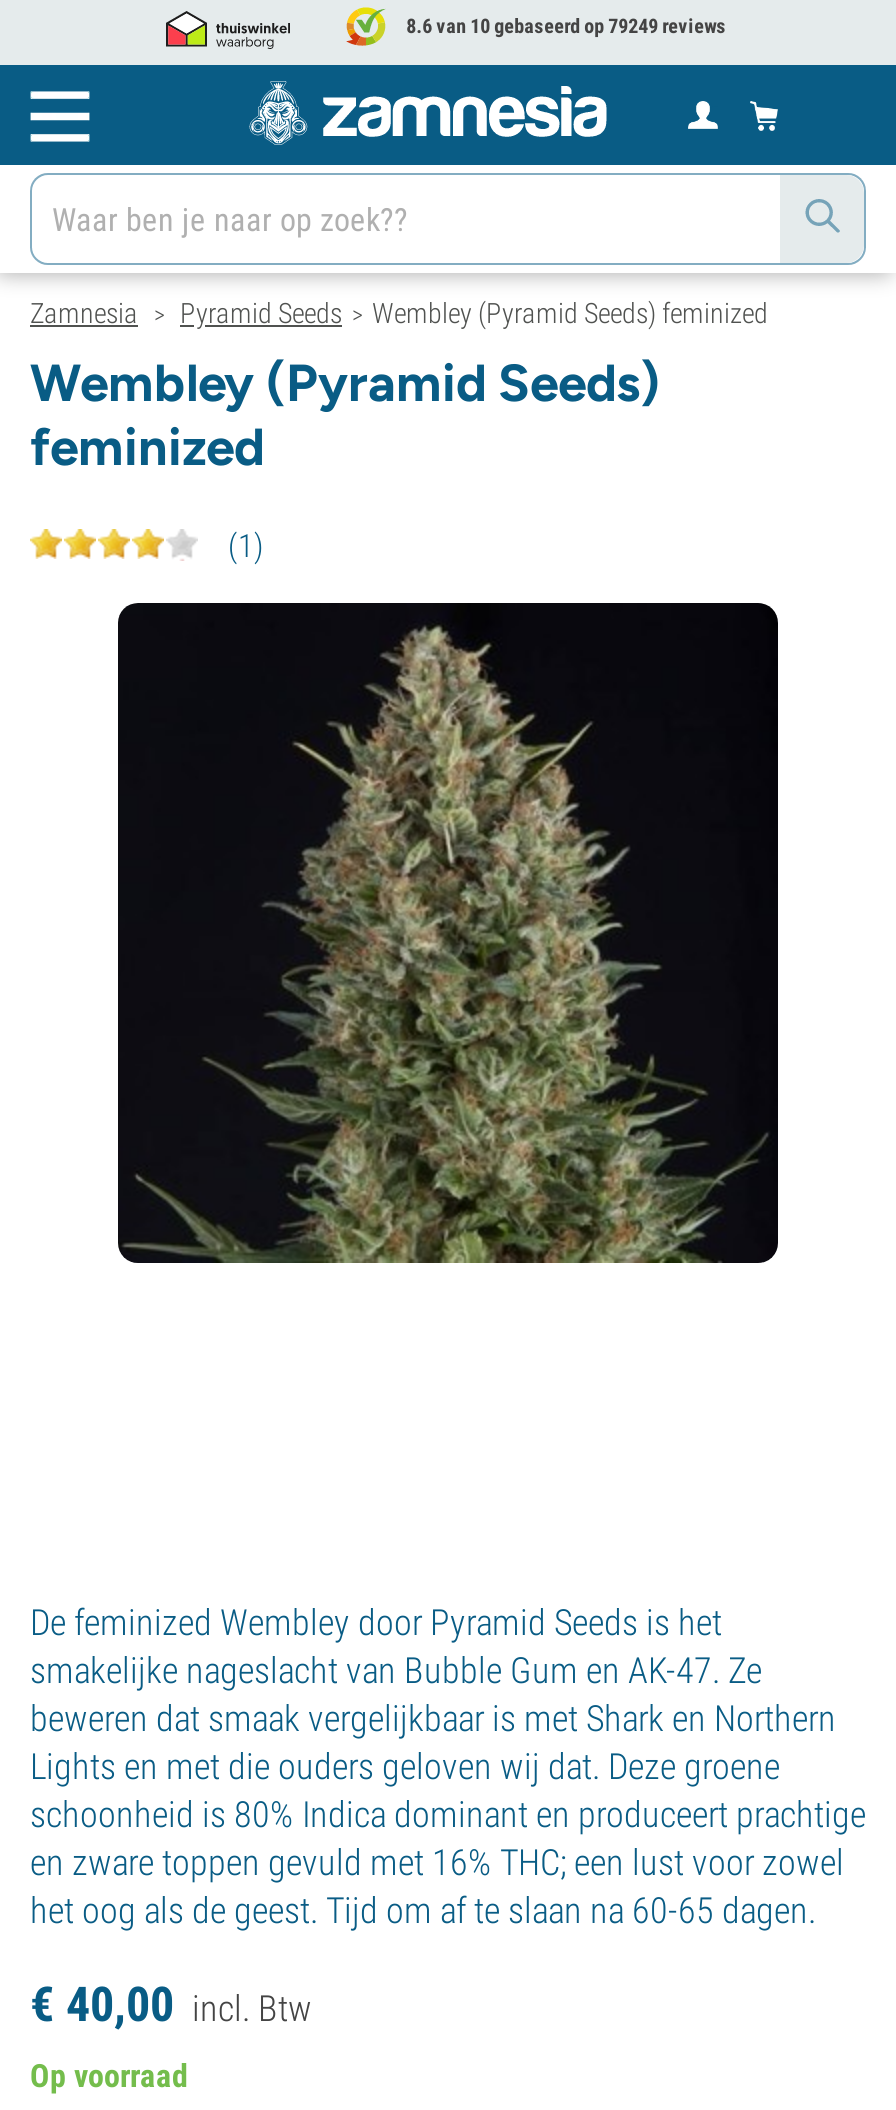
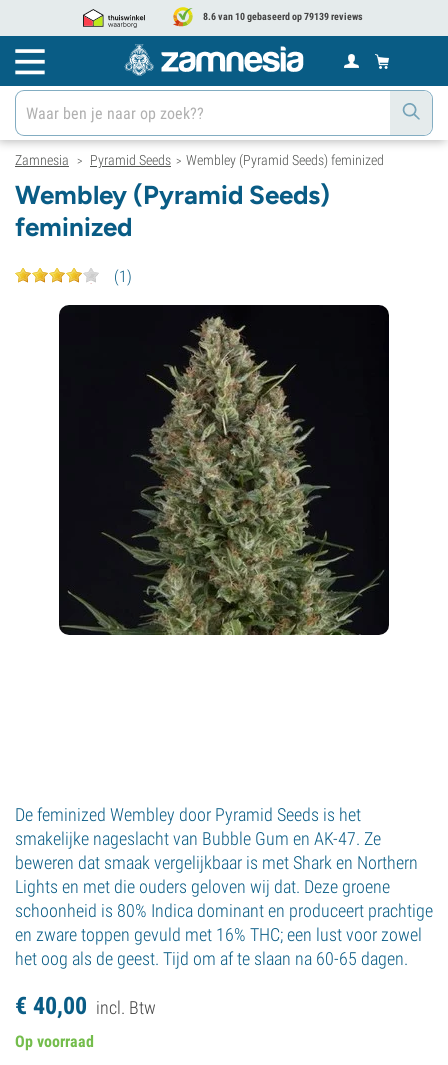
- 8.6 van 10 gebaseerd op 79249 reviews
+ 8.6 van 10 gebaseerd op 79139 reviews
